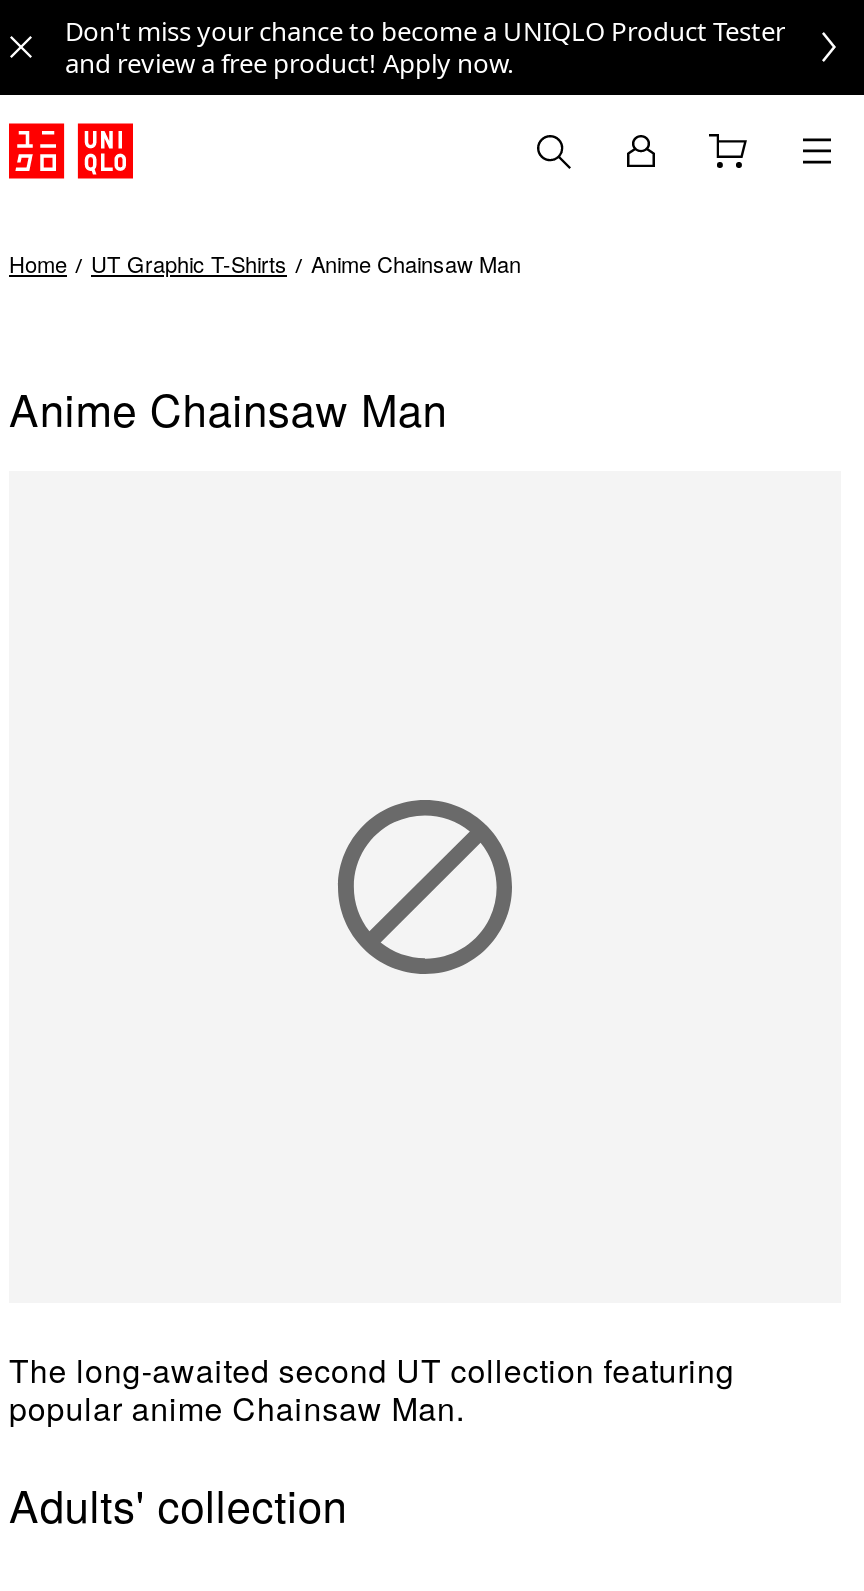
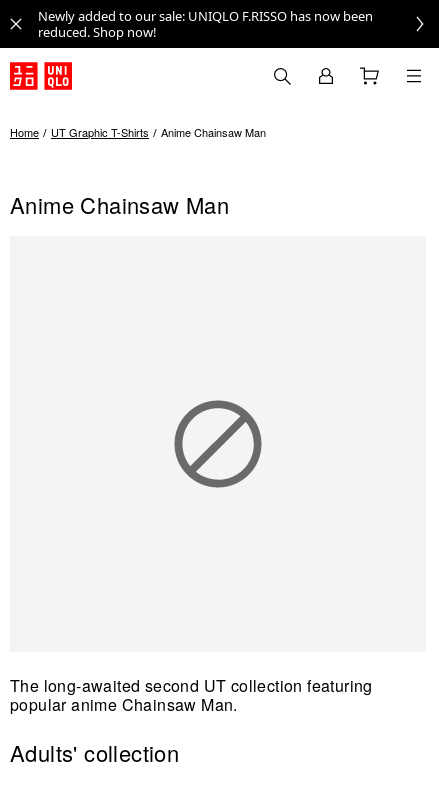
- Don't miss your chance to become a UNIQLO Product Tester
- and review a free product! Apply now.
+ Newly added to our sale: UNIQLO F.RISSO has now been
+ reduced. Shop now!
